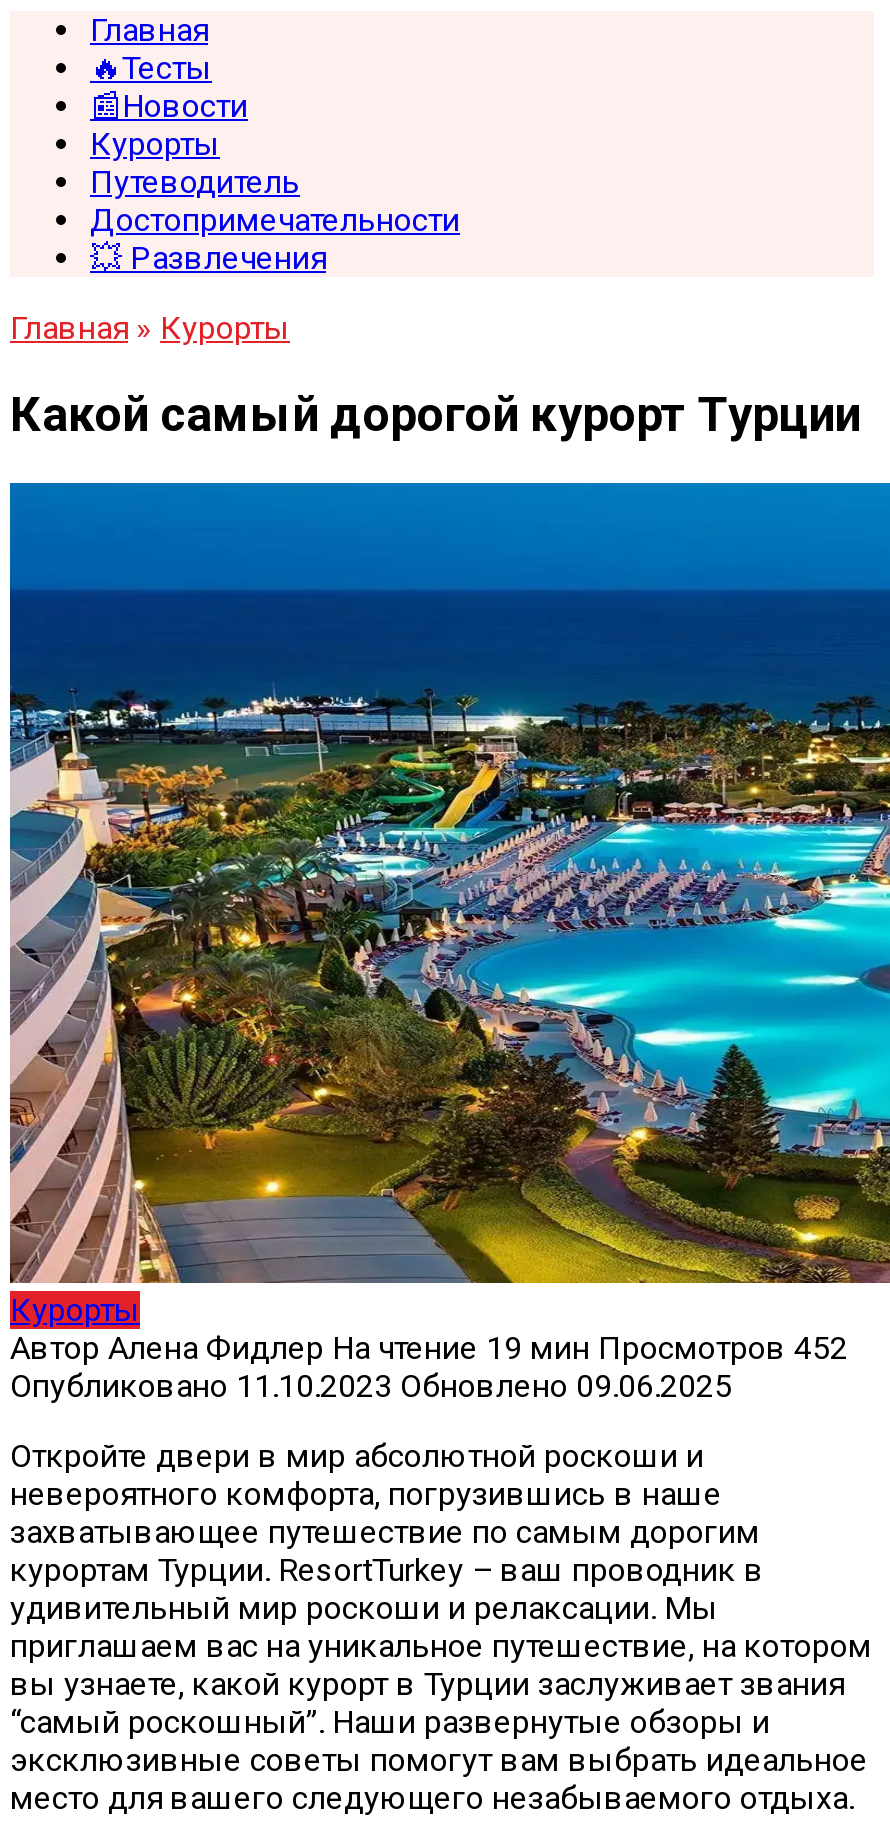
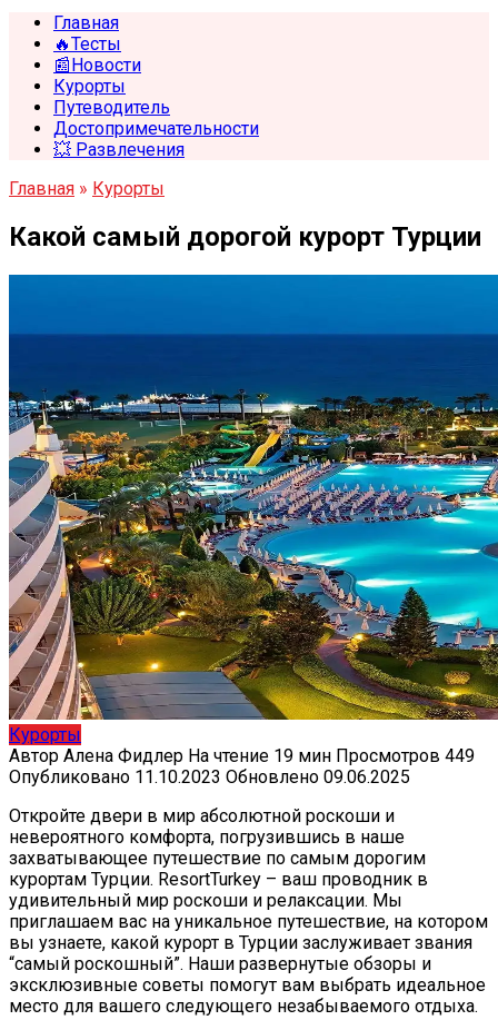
- Автор Алена Фидлер На чтение 19 мин Просмотров 452
+ Автор Алена Фидлер На чтение 19 мин Просмотров 449
